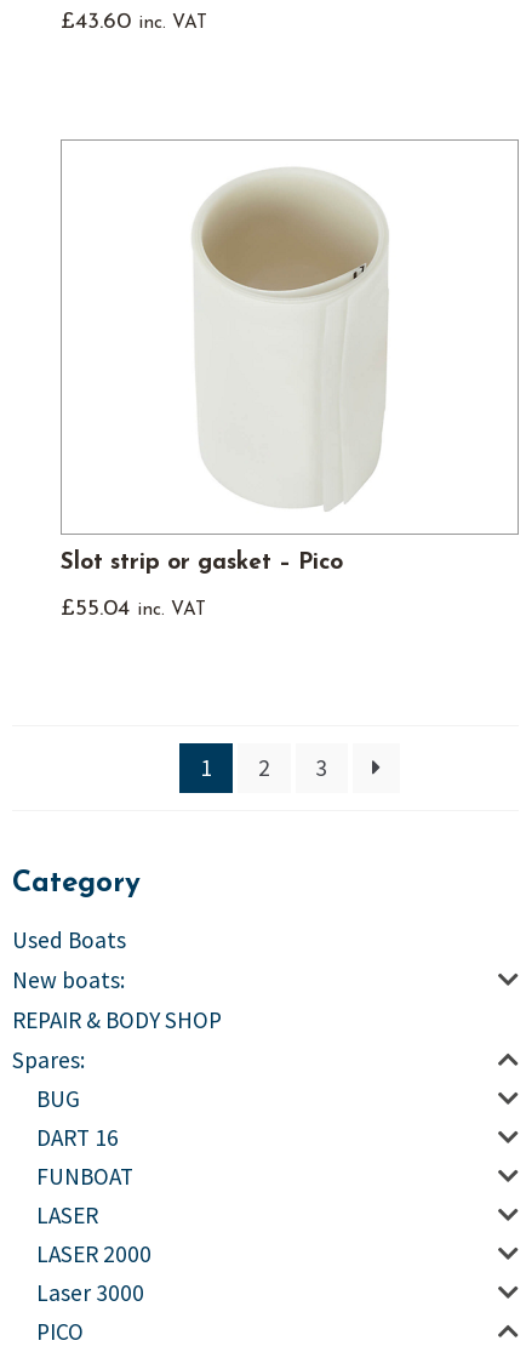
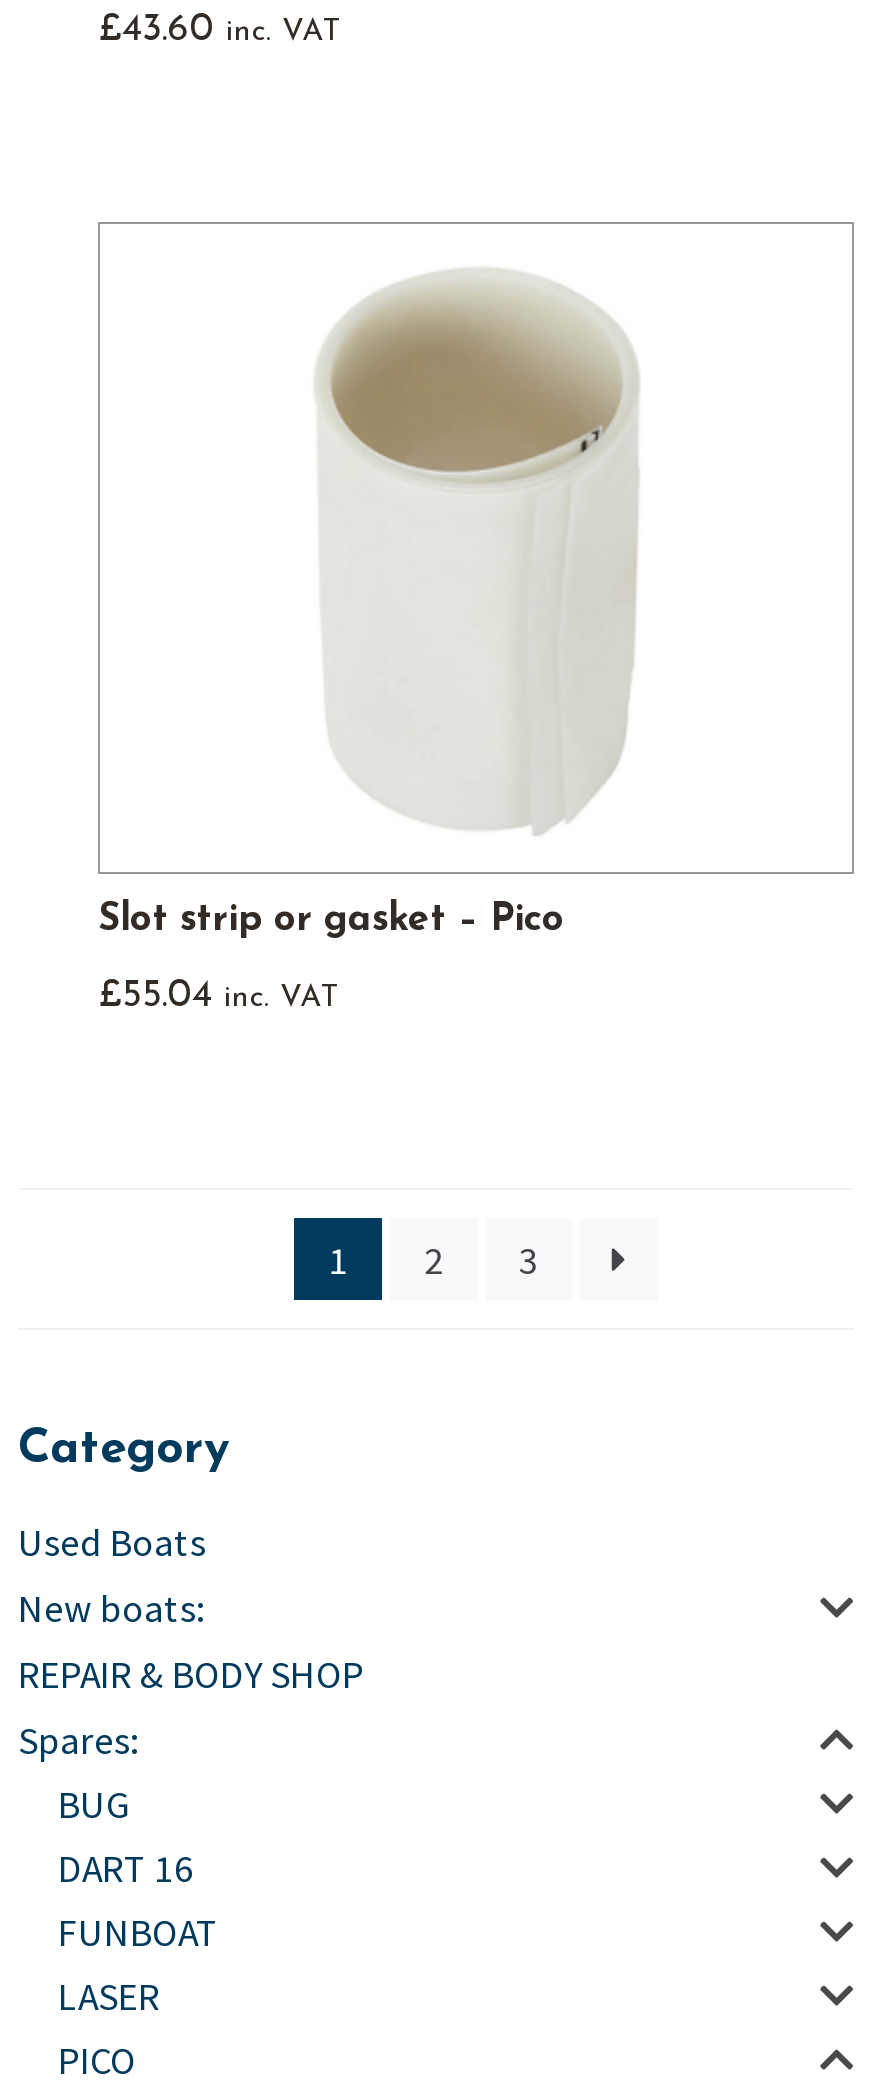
- LASER 2000
- Laser 3000
